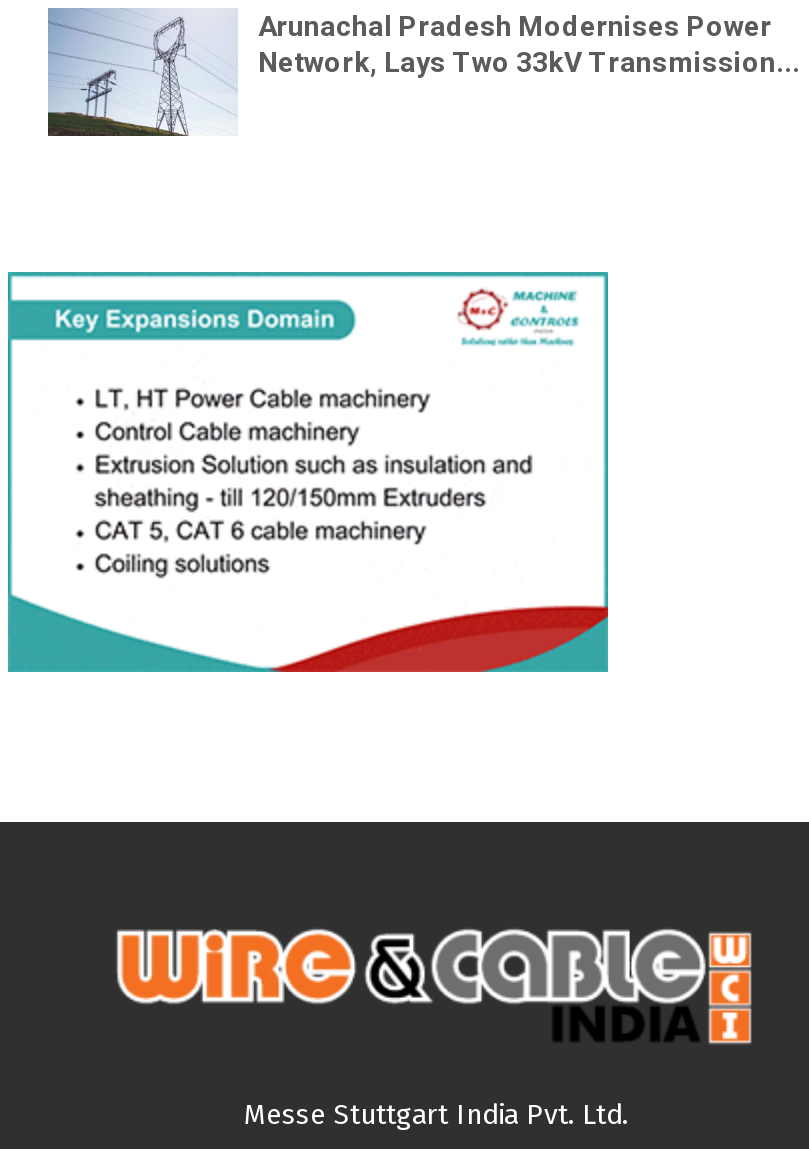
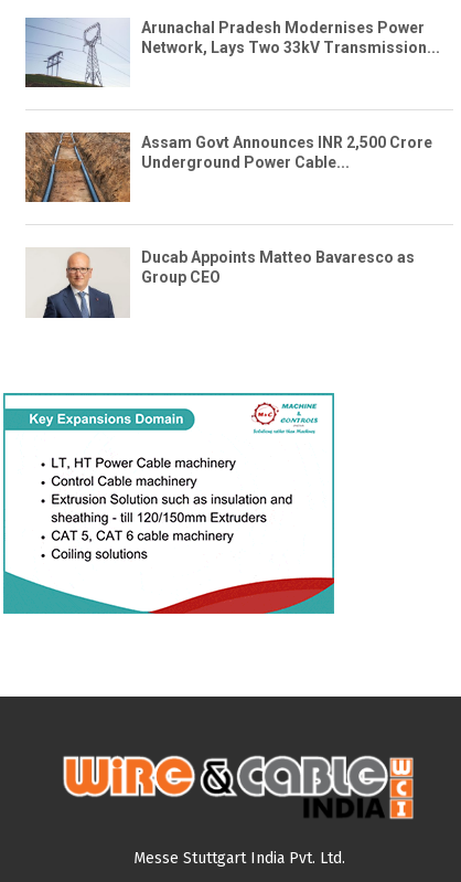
+ [image]
+ Assam Govt Announces INR 2,500 Crore
+ Underground Power Cable...

+ [image]
+ Ducab Appoints Matteo Bavaresco as
+ Group CEO
